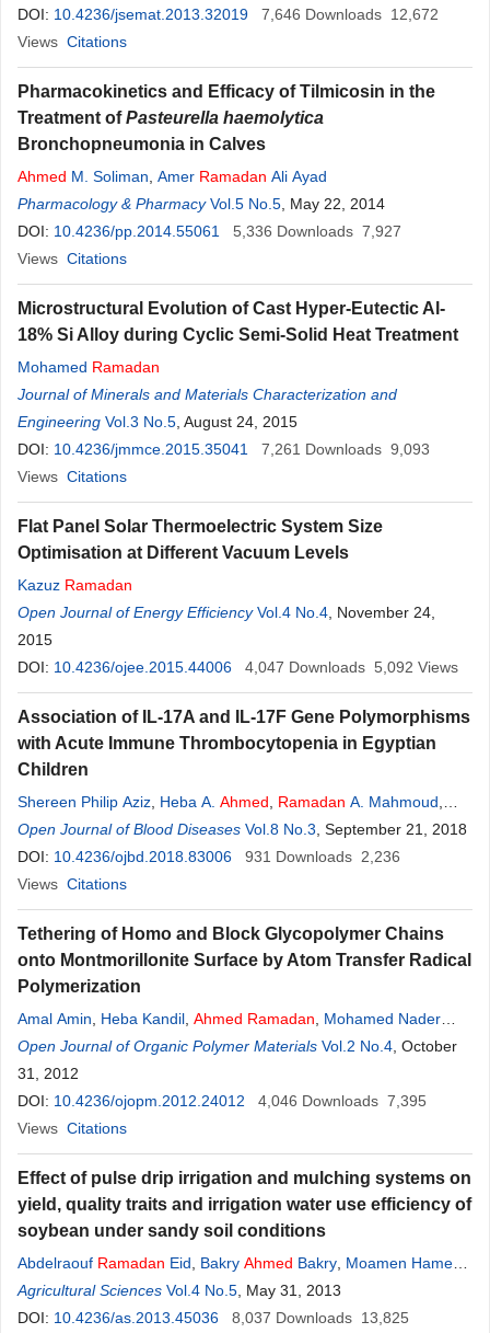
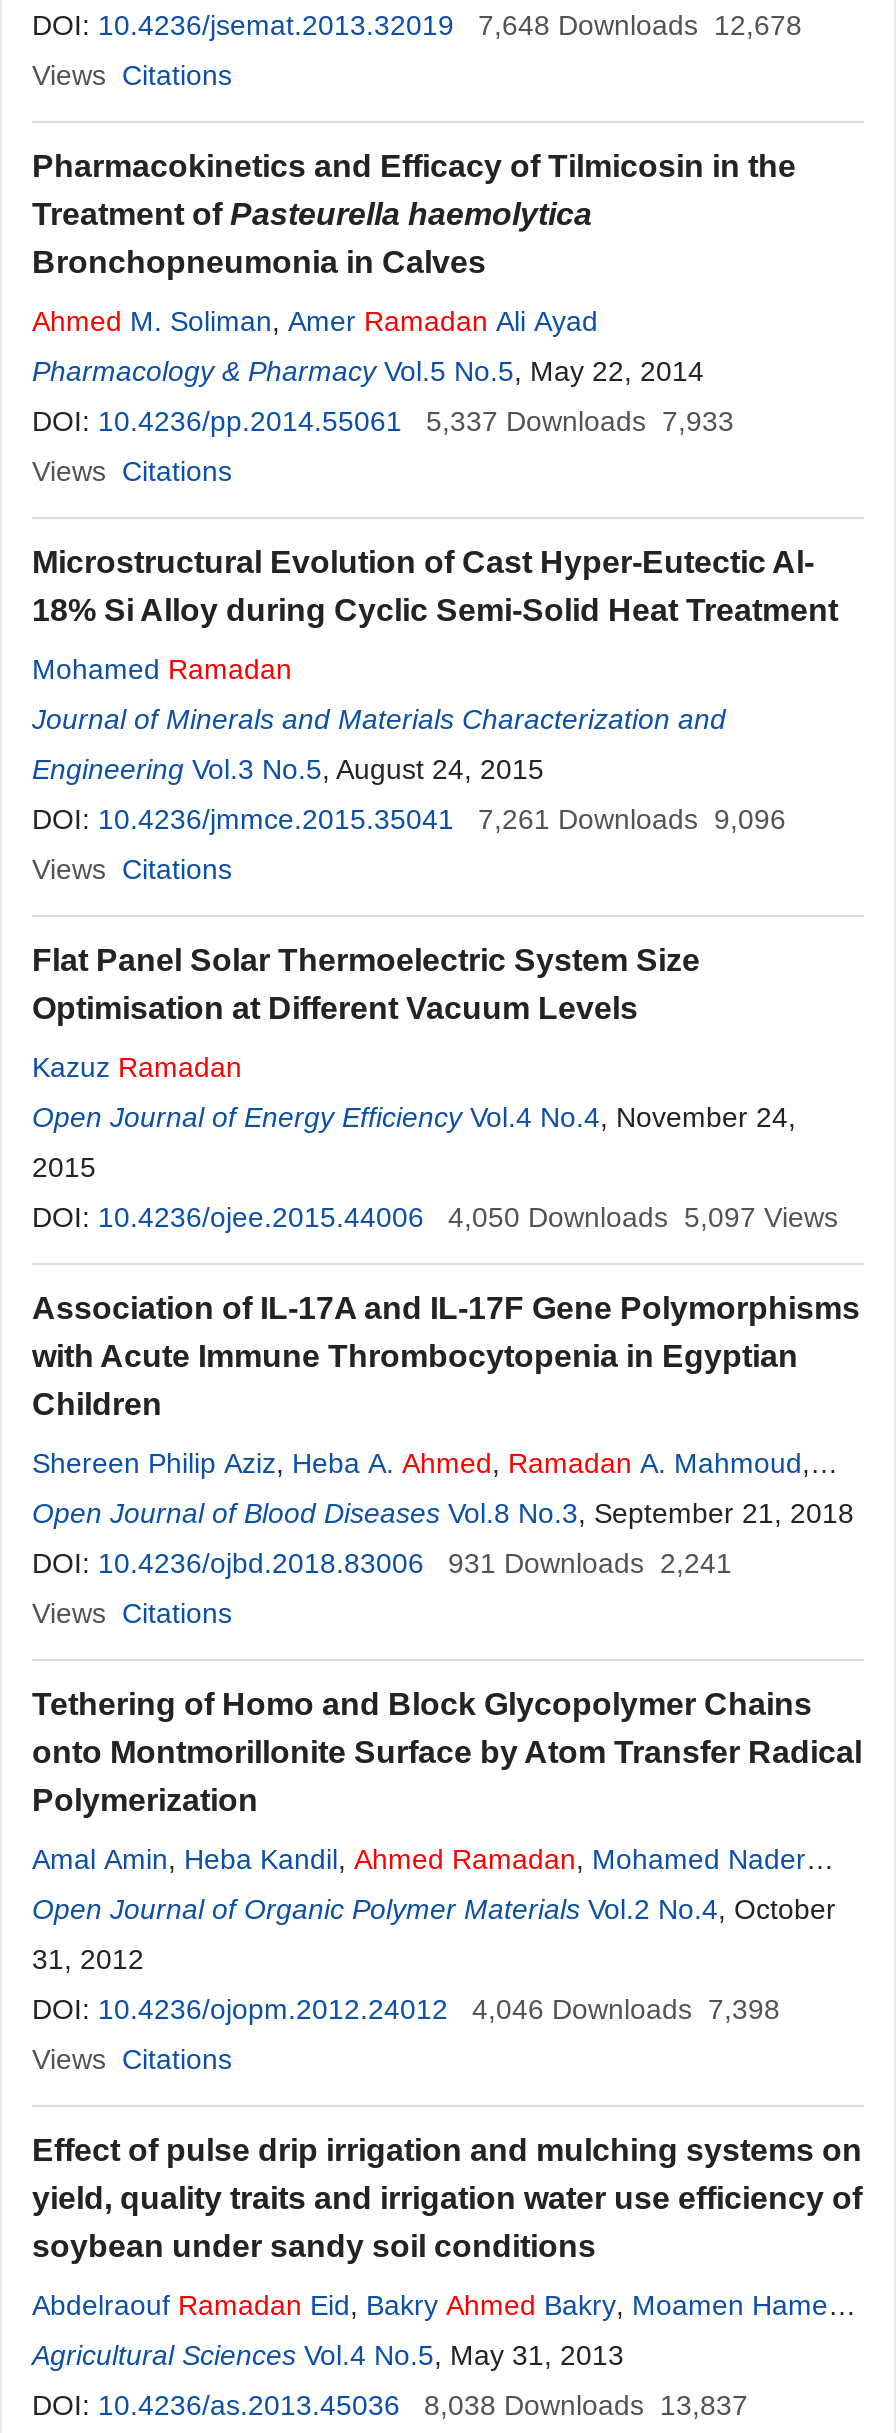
- DOI: 10.4236/jsemat.2013.32019 7,646 Downloads 12,672
+ DOI: 10.4236/jsemat.2013.32019 7,648 Downloads 12,678

- DOI: 10.4236/pp.2014.55061 5,336 Downloads 7,927
+ DOI: 10.4236/pp.2014.55061 5,337 Downloads 7,933

- DOI: 10.4236/jmmce.2015.35041 7,261 Downloads 9,093
+ DOI: 10.4236/jmmce.2015.35041 7,261 Downloads 9,096

- 4,047 Downloads 5,092 Views
+ 4,050 Downloads 5,097 Views

- DOI: 10.4236/ojbd.2018.83006 931 Downloads 2,236
+ DOI: 10.4236/ojbd.2018.83006 931 Downloads 2,241

- DOI: 10.4236/ojopm.2012.24012 4,046 Downloads 7,395
+ DOI: 10.4236/ojopm.2012.24012 4,046 Downloads 7,398

- DOI: 10.4236/as.2013.45036 8,037 Downloads 13,825
+ DOI: 10.4236/as.2013.45036 8,038 Downloads 13,837
